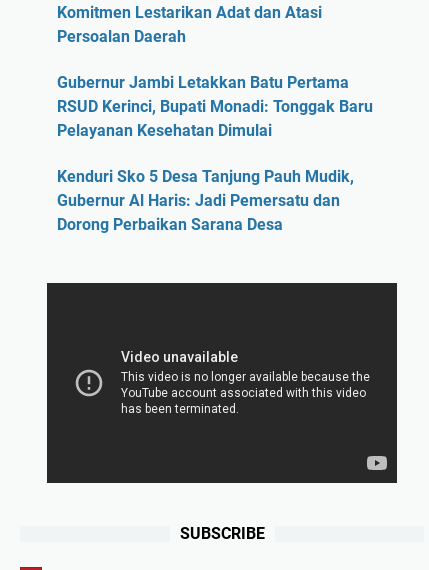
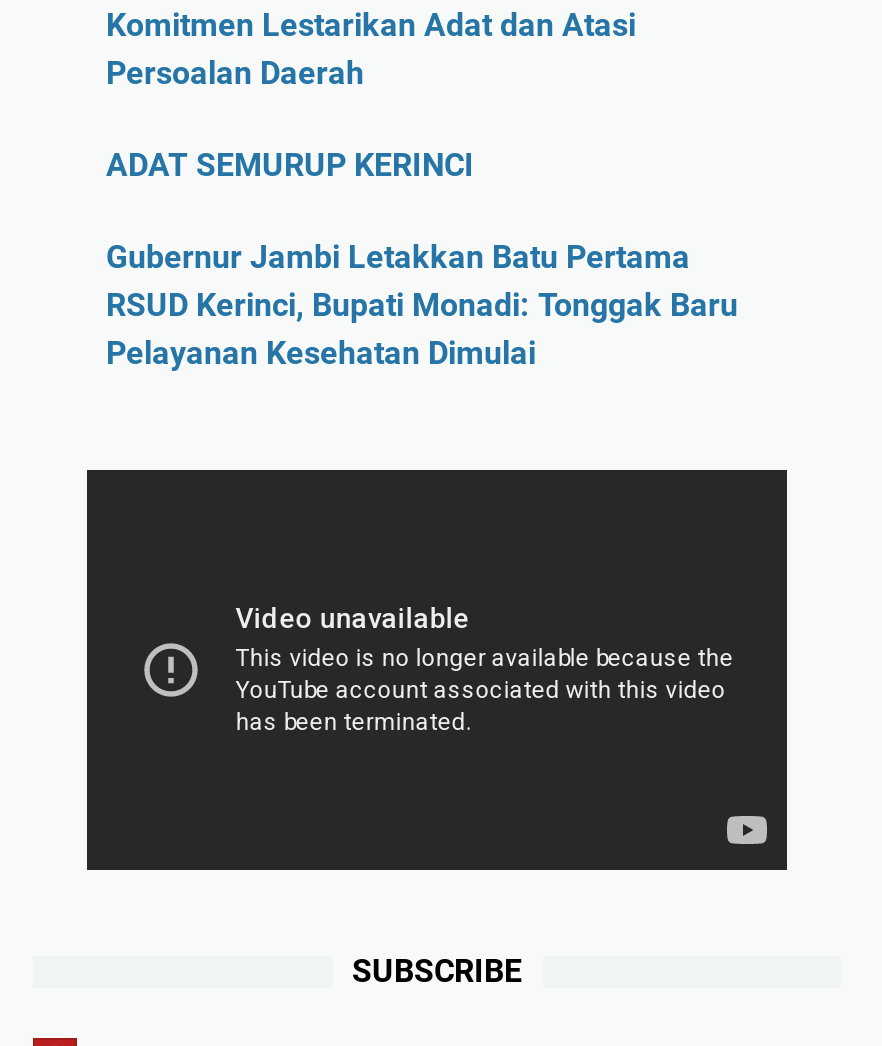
+ ADAT SEMURUP KERINCI

moved down: Gubernur Jambi Letakkan Batu Pertama | RSUD Kerinci, Bupati Monadi: Tonggak Baru | Pelayanan Kesehatan Dimulai

- Kenduri Sko 5 Desa Tanjung Pauh Mudik,
- Gubernur Al Haris: Jadi Pemersatu dan
- Dorong Perbaikan Sarana Desa
